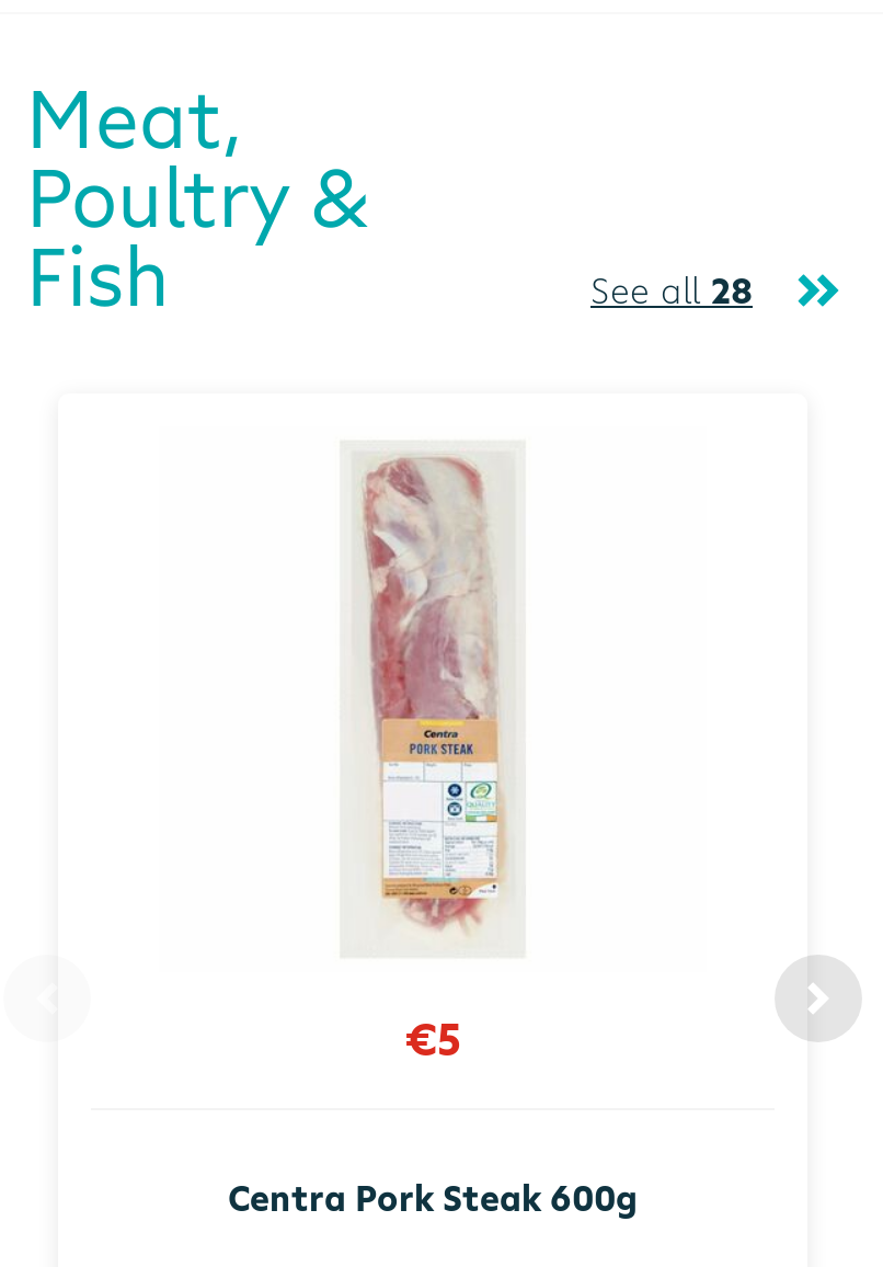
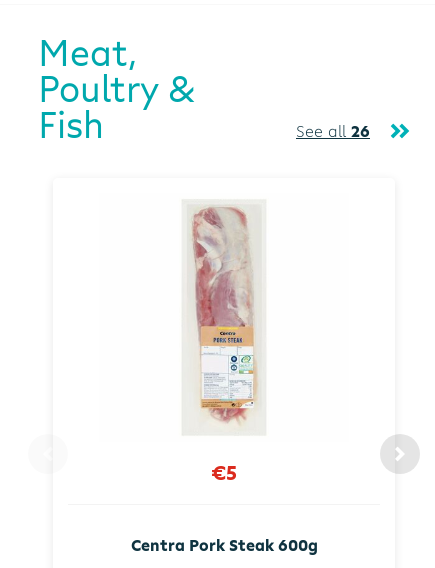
- See all 28
+ See all 26
